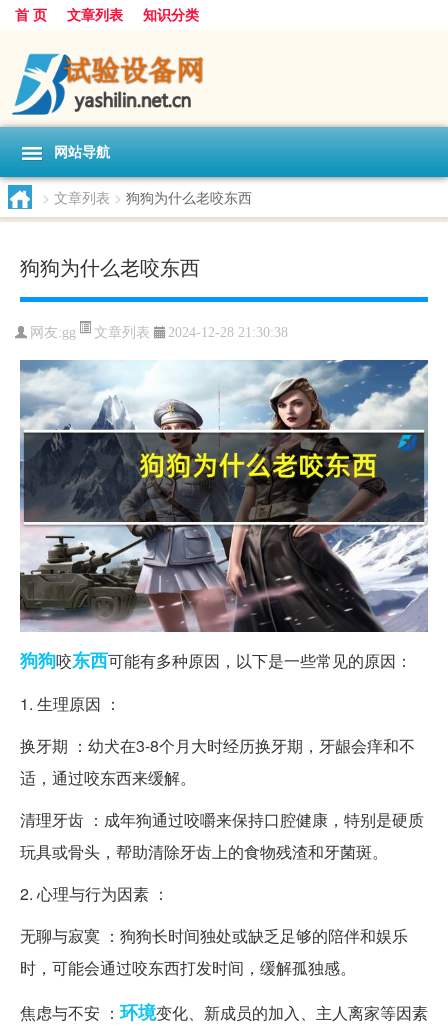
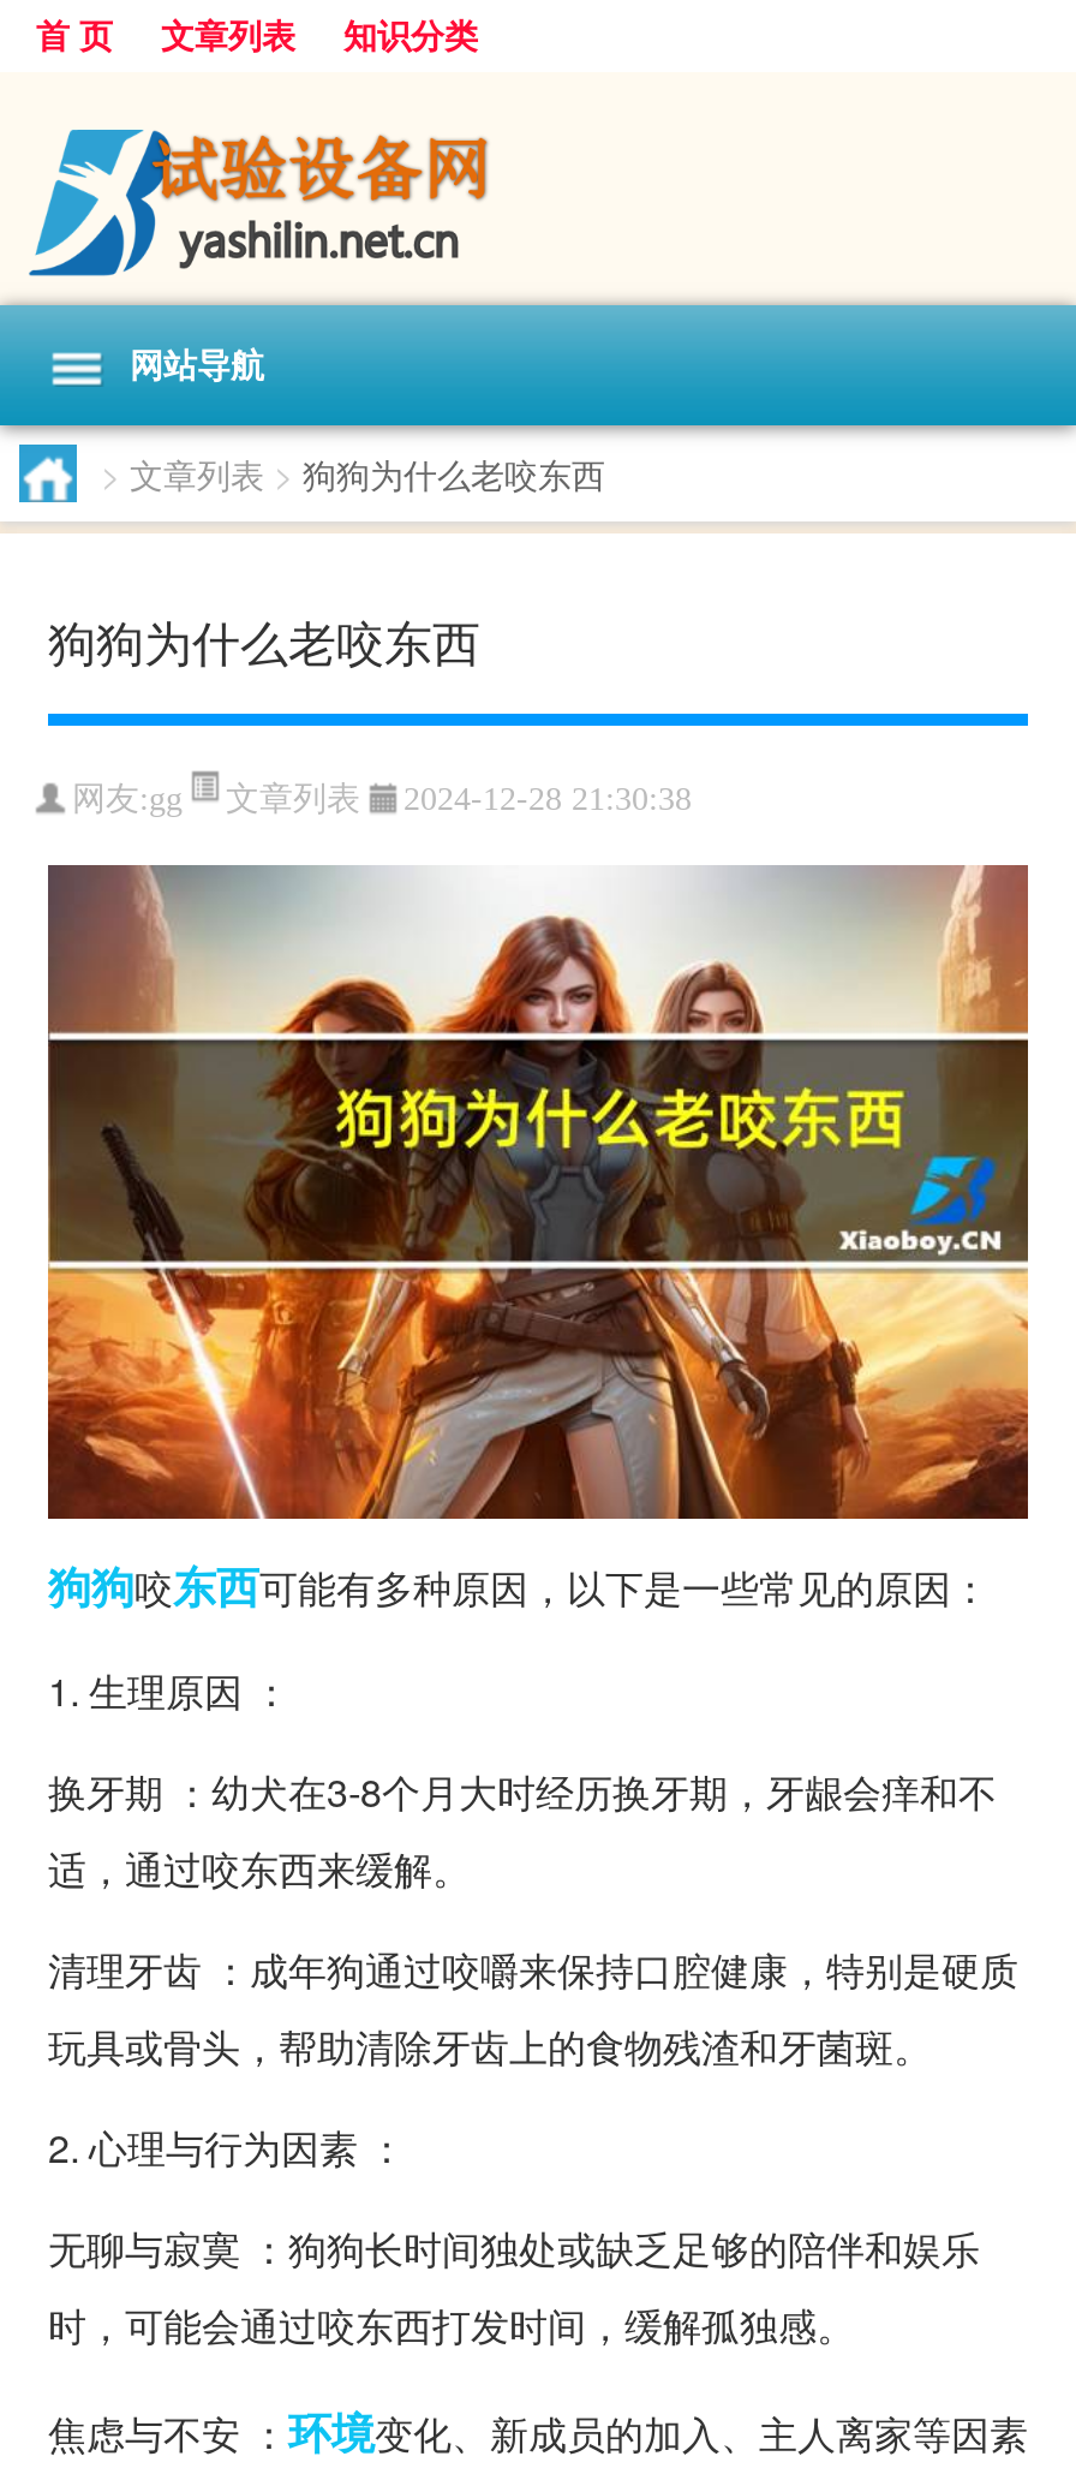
- [image]
+ [image]
